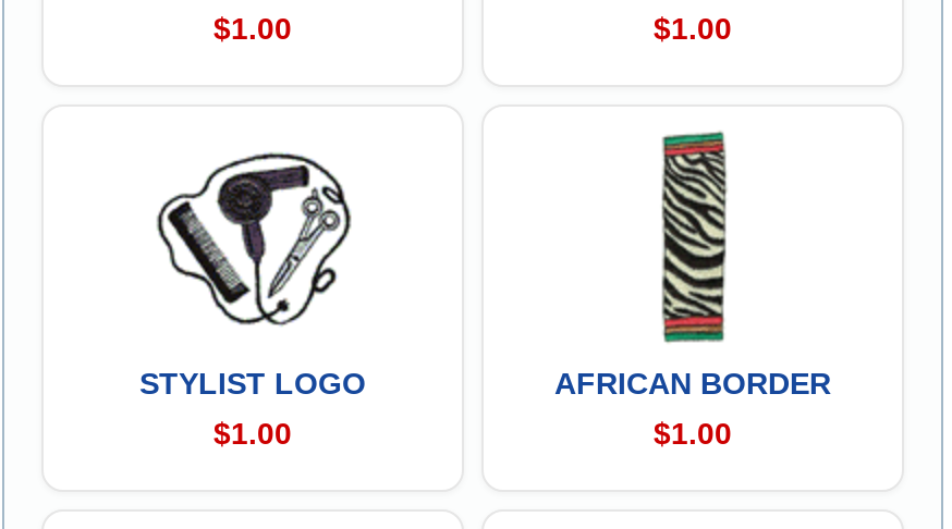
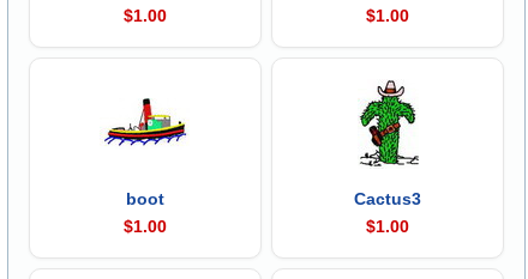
- [image]
- AFRICAN BORDER
+ [image]
+ Cactus3

- [image]
- STYLIST LOGO
+ [image]
+ boot
